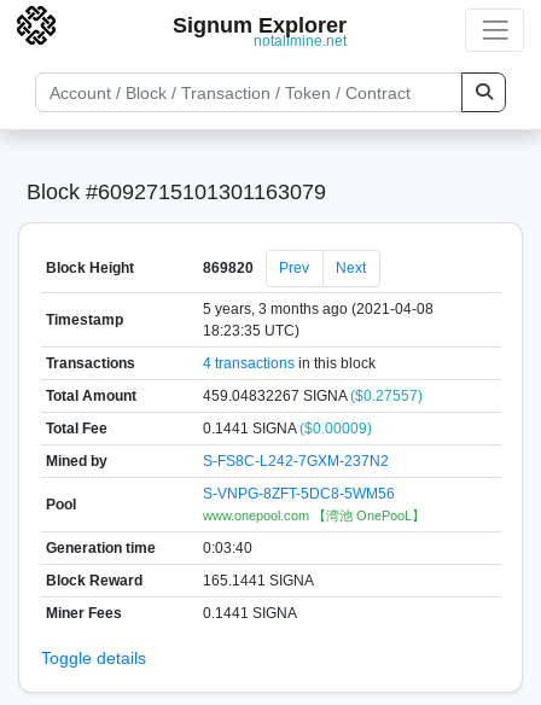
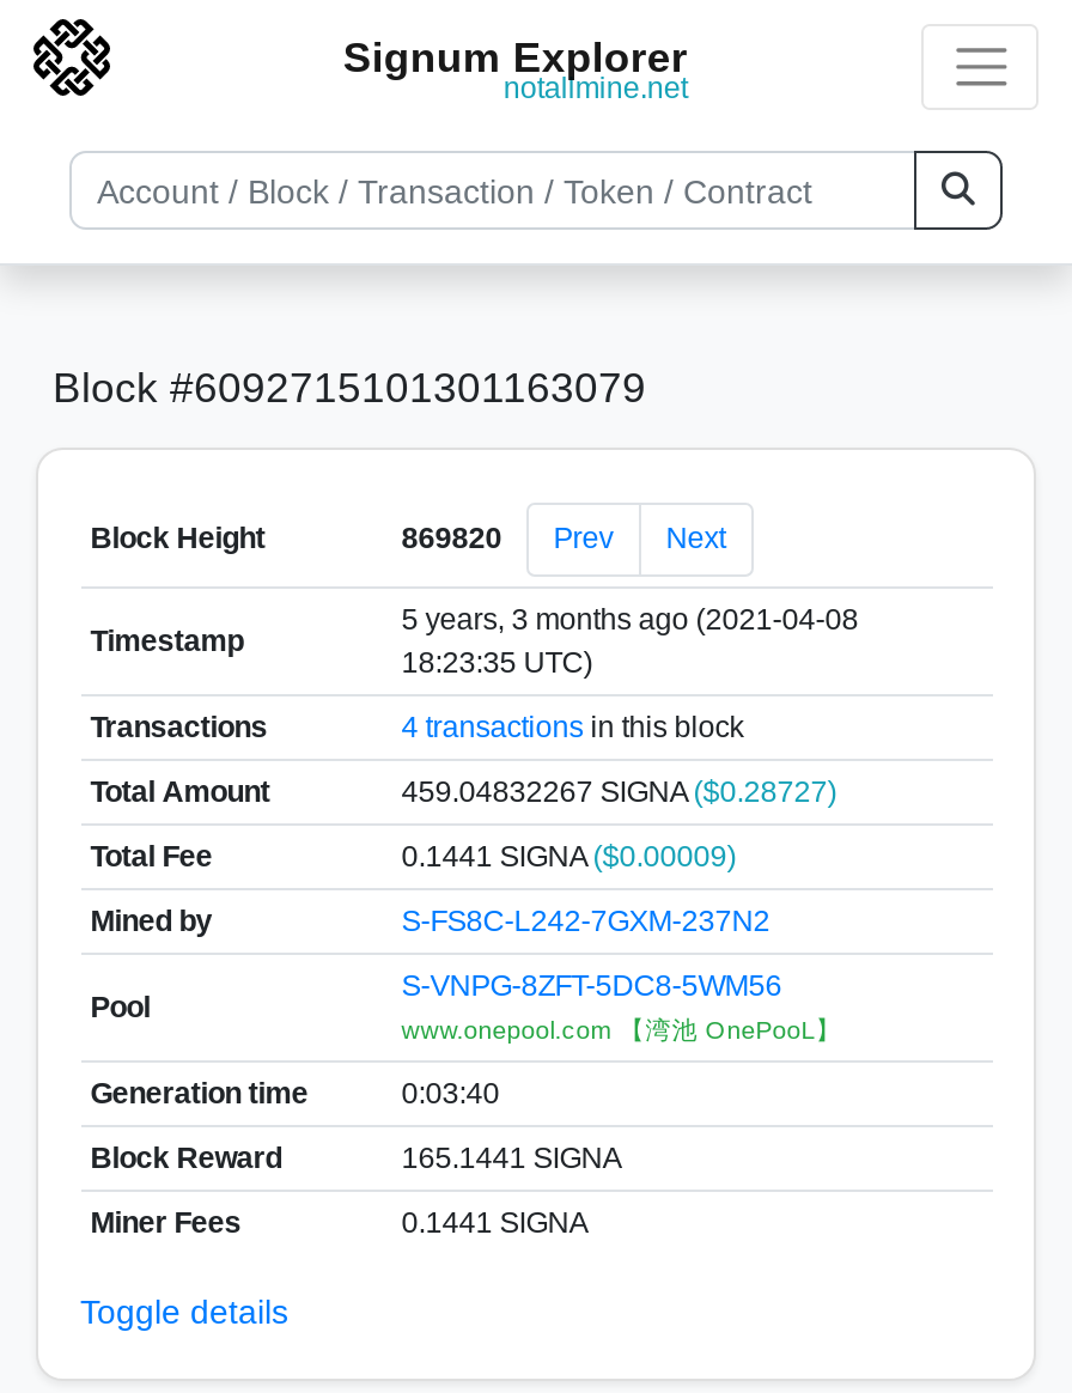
- 459.04832267 SIGNA ($0.27557)
+ 459.04832267 SIGNA ($0.28727)
